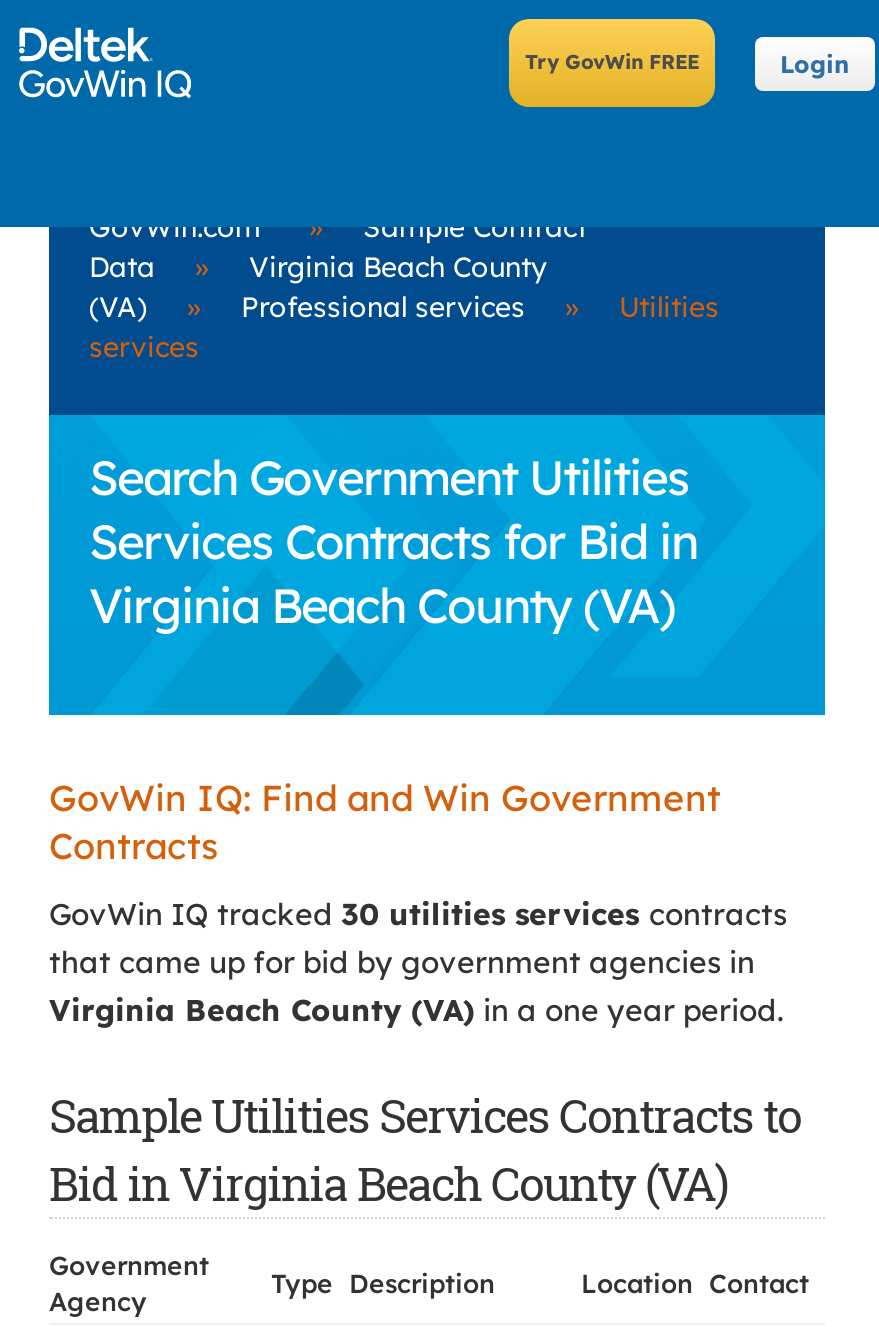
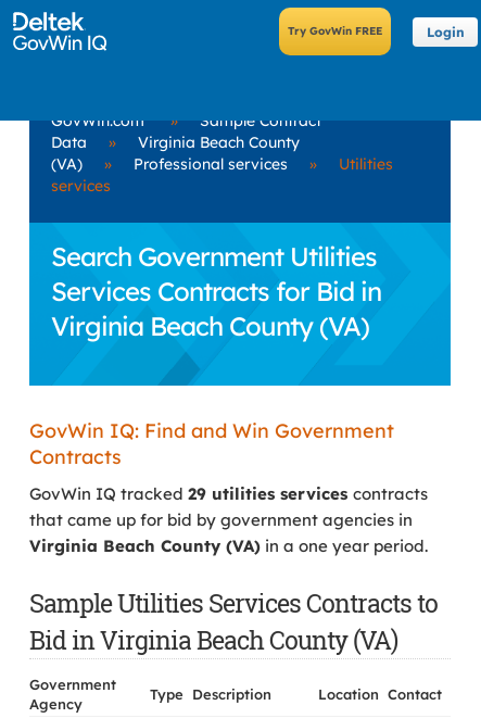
- GovWin IQ tracked 30 utilities services contracts
+ GovWin IQ tracked 29 utilities services contracts
